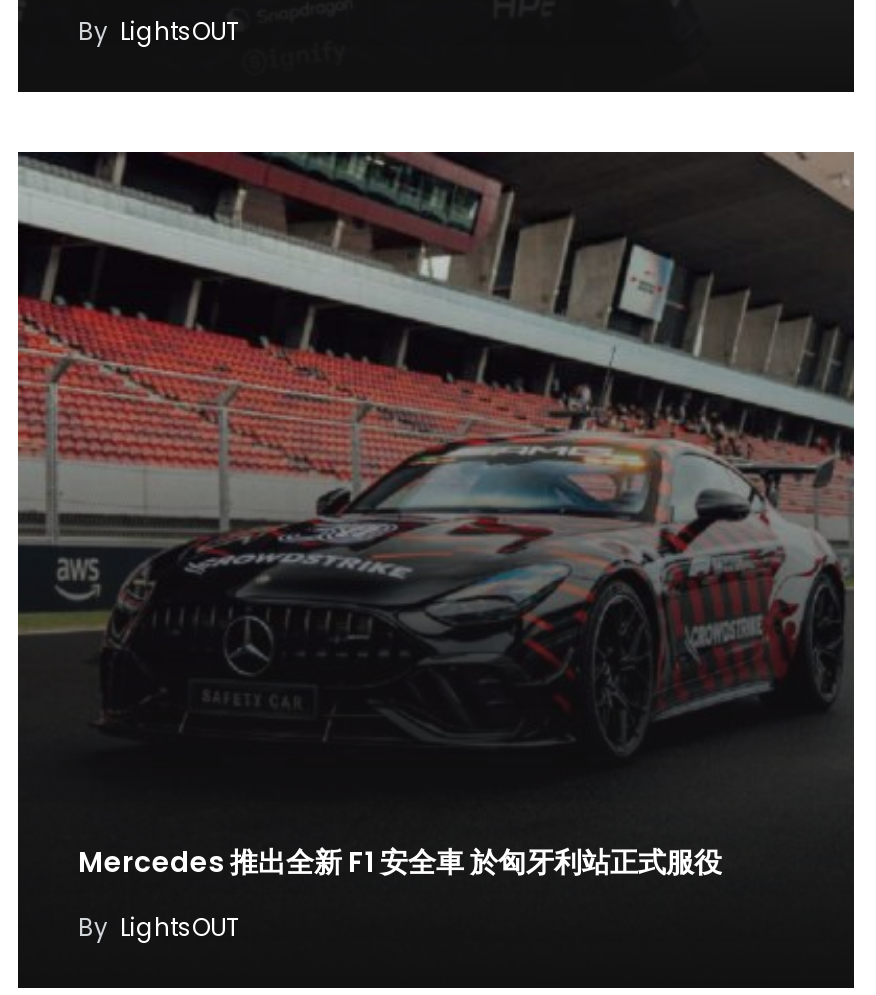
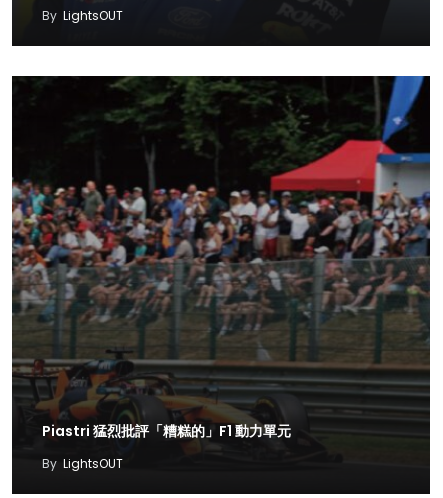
- [image]
- Mercedes 推出全新 F1 安全車 於匈牙利站正式服役
+ [image]
+ Piastri 猛烈批評「糟糕的」F1 動力單元
